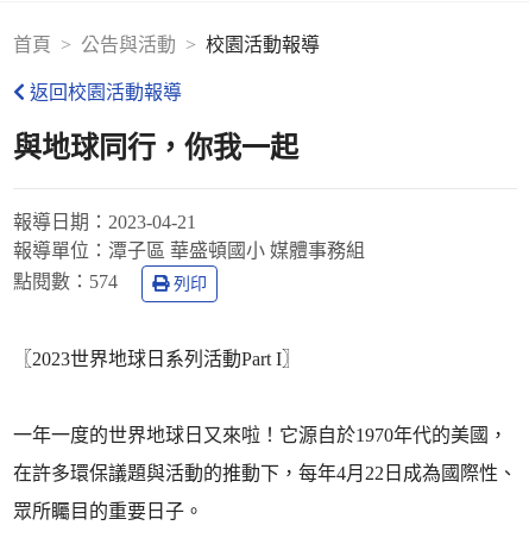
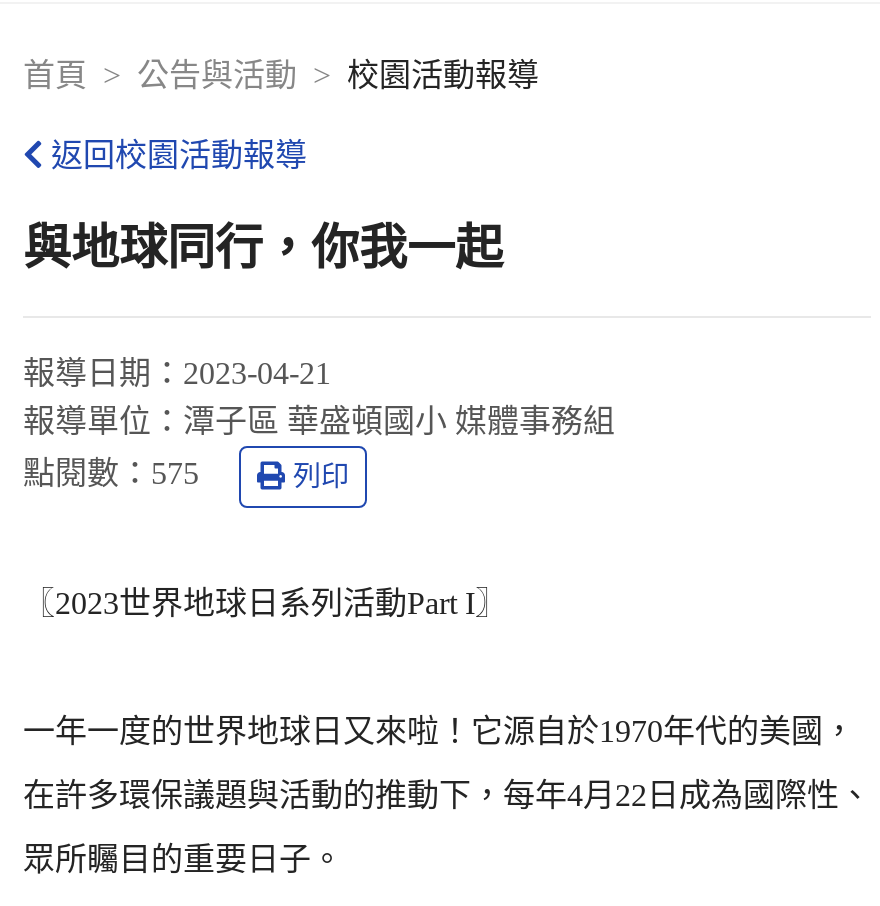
- 點閱數：574
+ 點閱數：575
